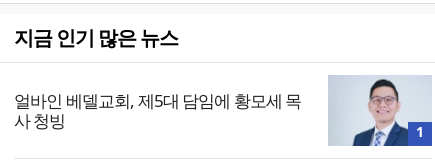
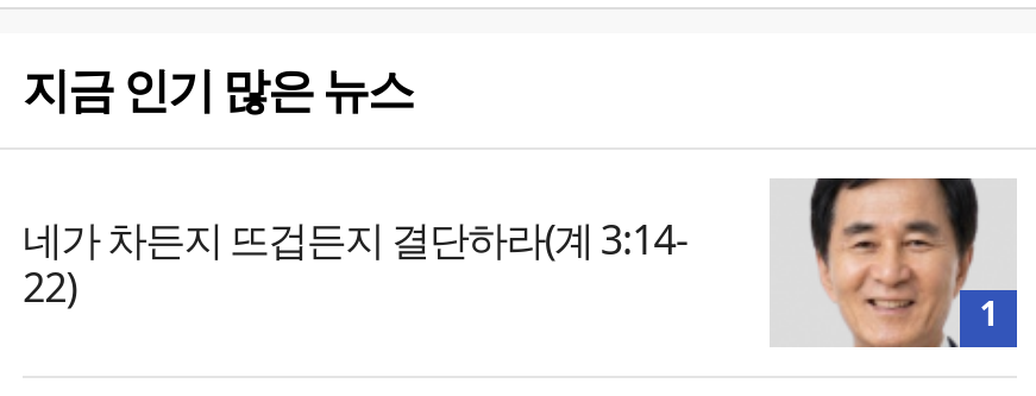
- [image]
+ [image]

- 얼바인 베델교회, 제5대 담임에 황모세 목
- 사 청빙
+ 네가 차든지 뜨겁든지 결단하라(계 3:14-
+ 22)
